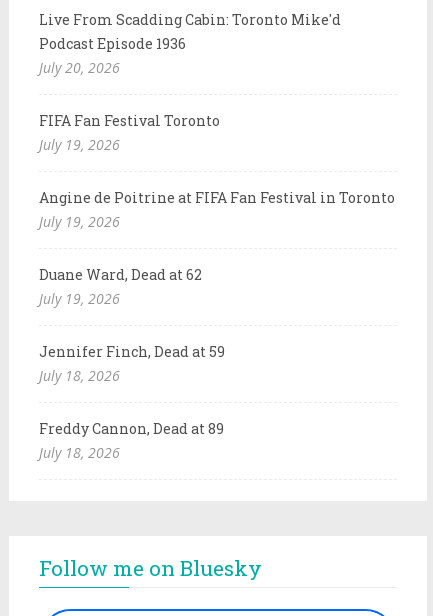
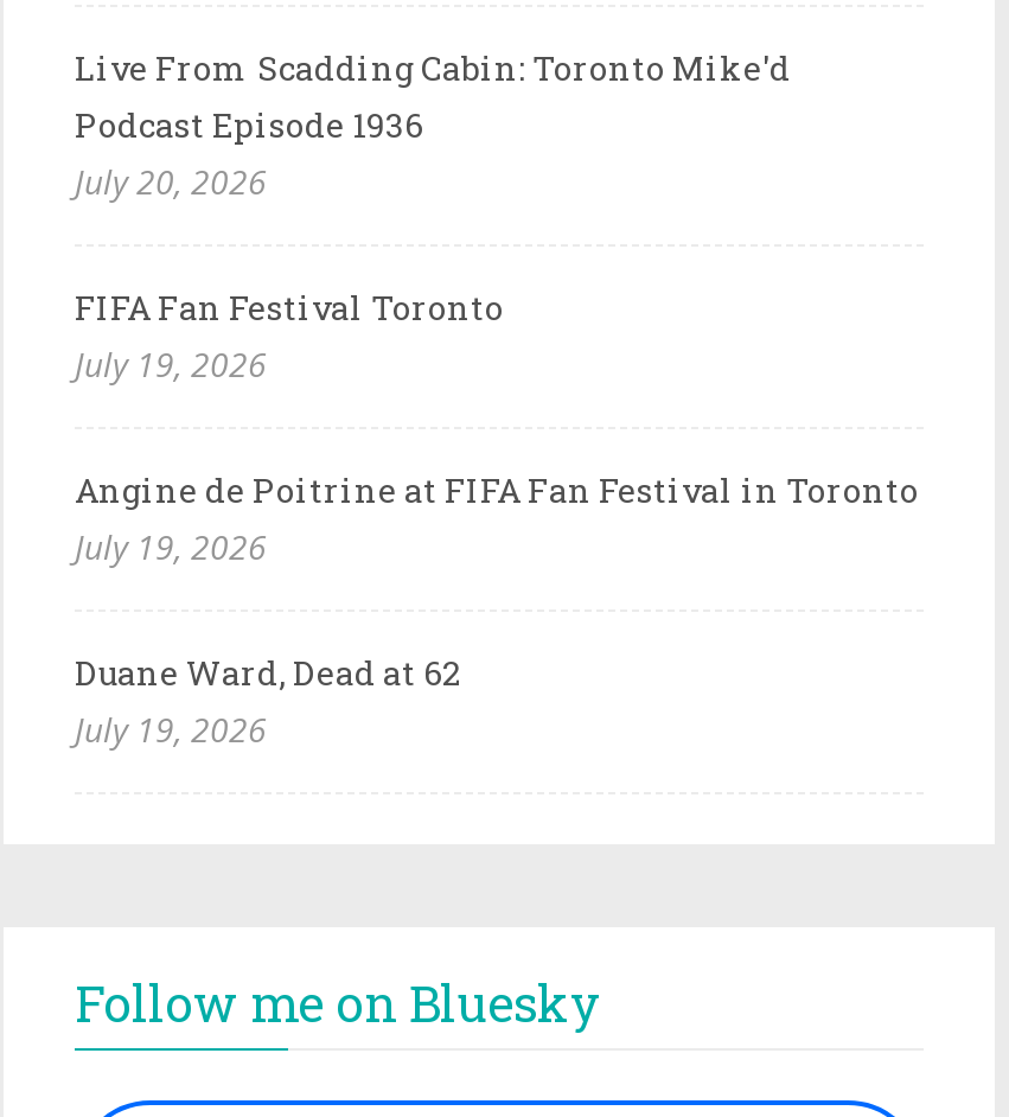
- Jennifer Finch, Dead at 59
- July 18, 2026
- Freddy Cannon, Dead at 89
- July 18, 2026
